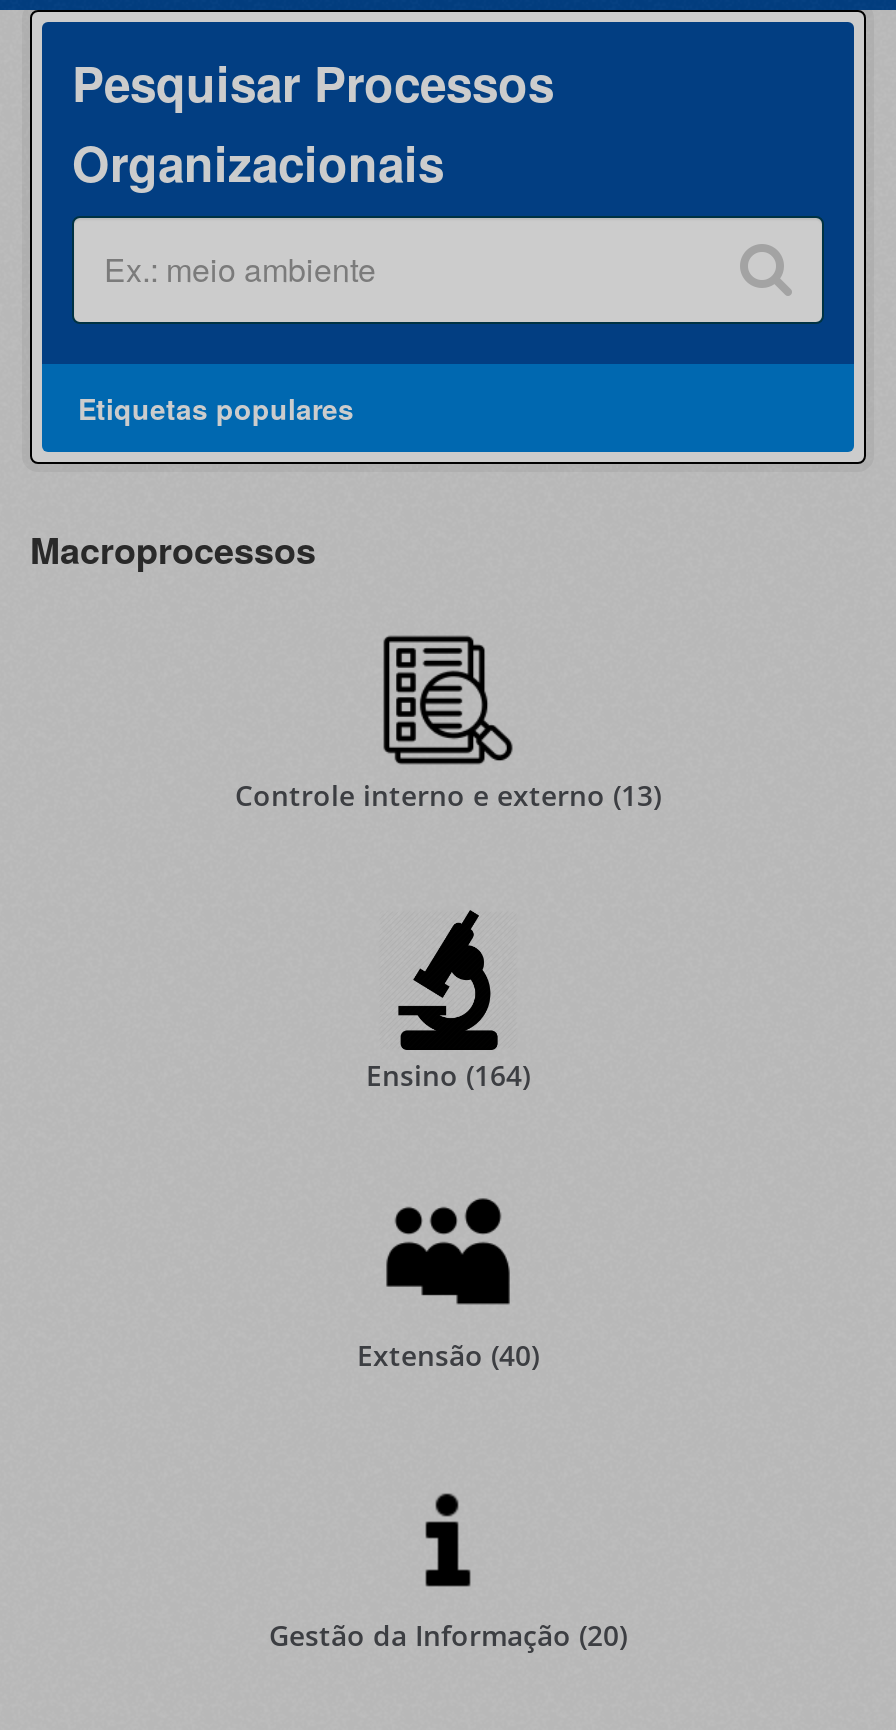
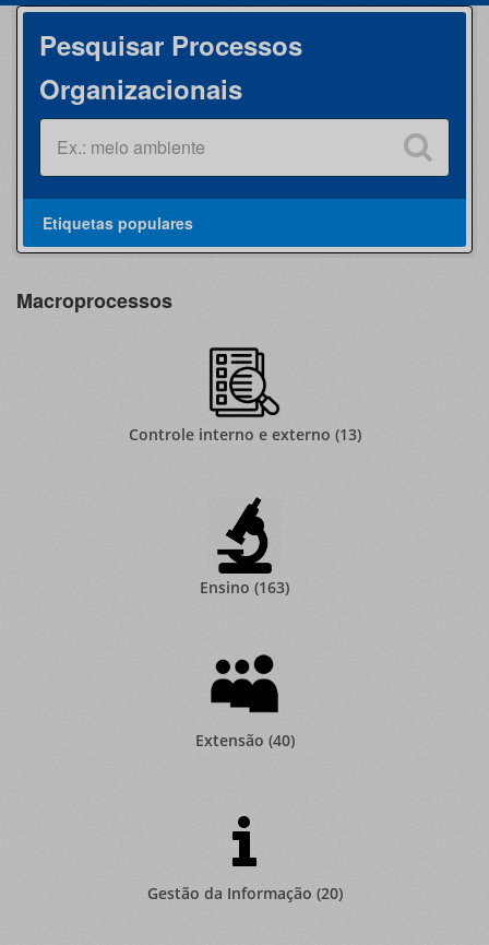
- Ensino (164)
+ Ensino (163)
